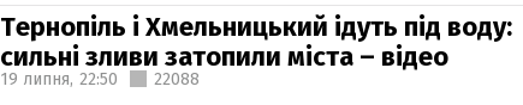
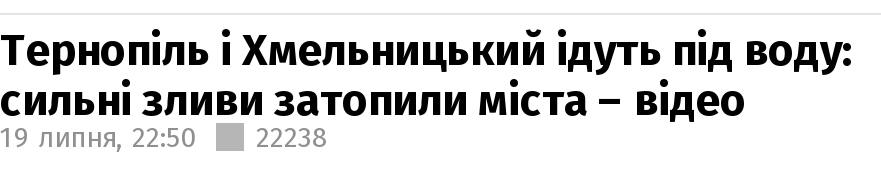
- 19 липня, 22:50 22088
+ 19 липня, 22:50 22238
